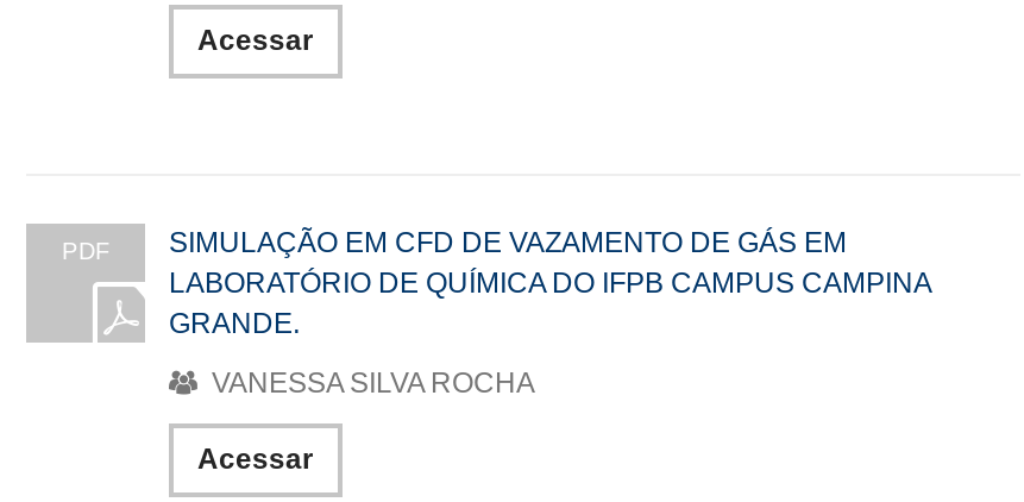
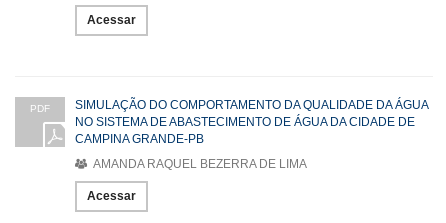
- SIMULAÇÃO EM CFD DE VAZAMENTO DE GÁS EM
- LABORATÓRIO DE QUÍMICA DO IFPB CAMPUS CAMPINA
- GRANDE.
+ SIMULAÇÃO DO COMPORTAMENTO DA QUALIDADE DA ÁGUA
+ NO SISTEMA DE ABASTECIMENTO DE ÁGUA DA CIDADE DE
+ CAMPINA GRANDE-PB

- VANESSA SILVA ROCHA
+ AMANDA RAQUEL BEZERRA DE LIMA
